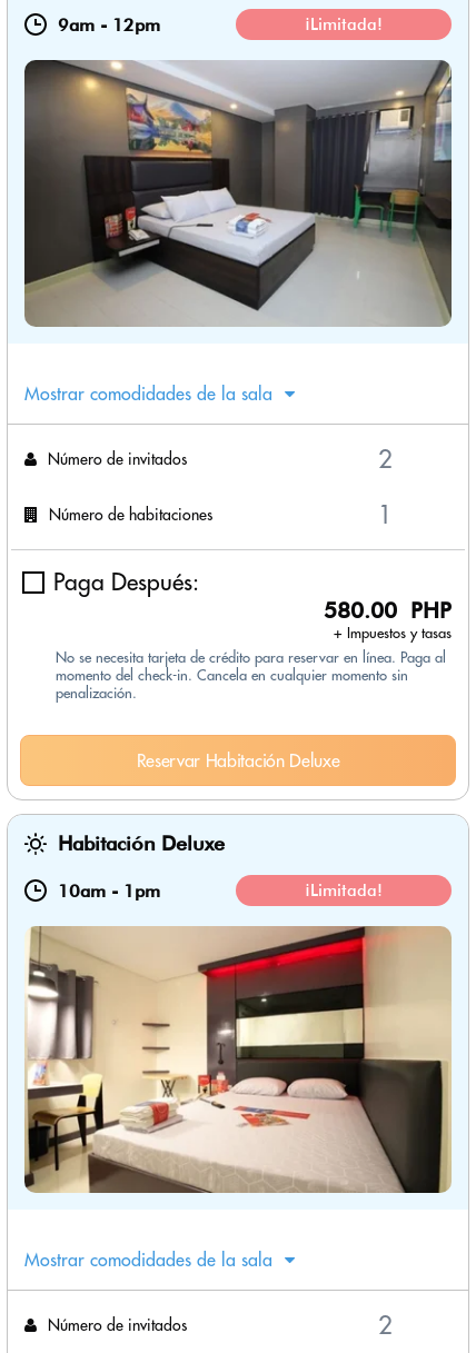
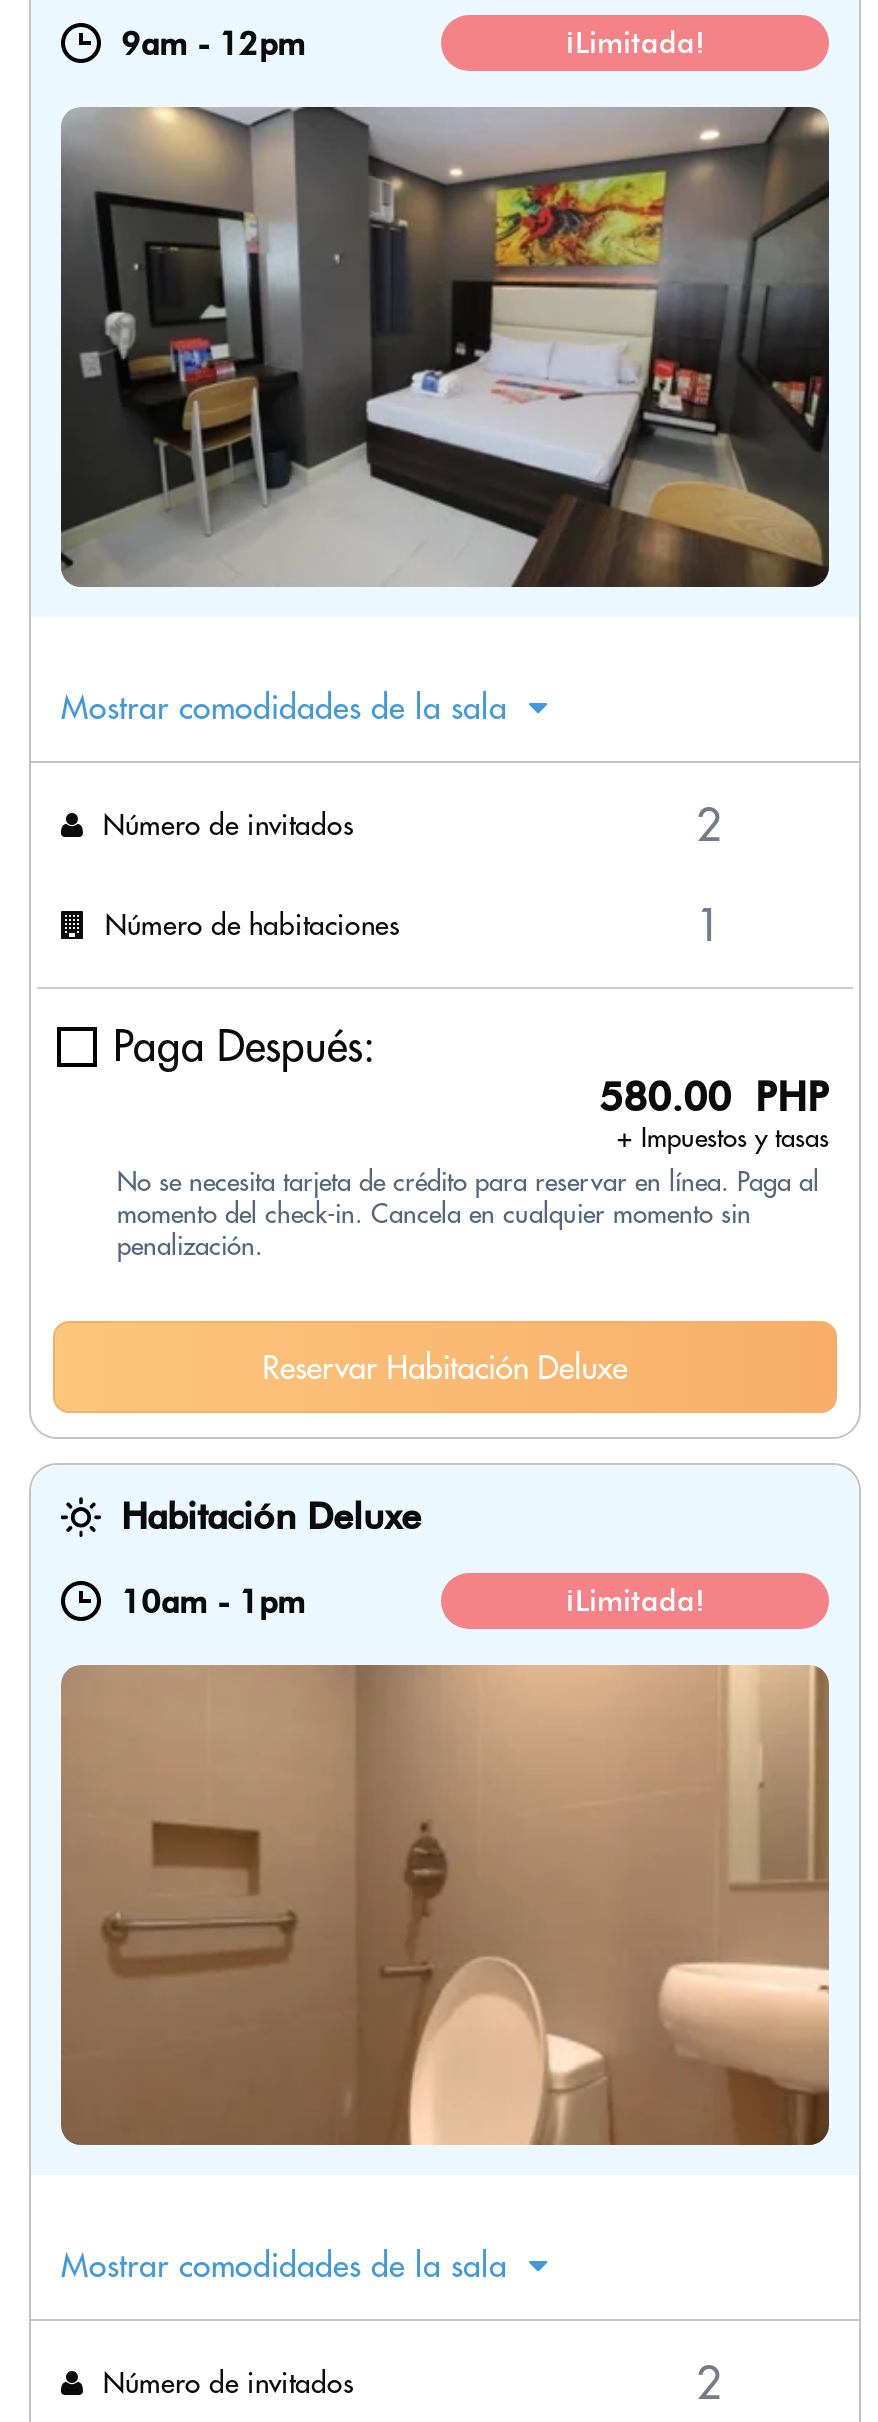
- [image]
+ [image]

- [image]
+ [image]
